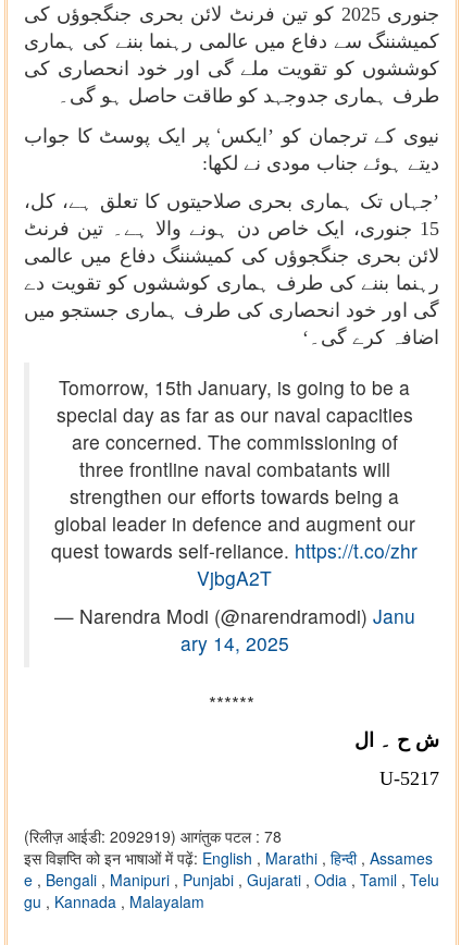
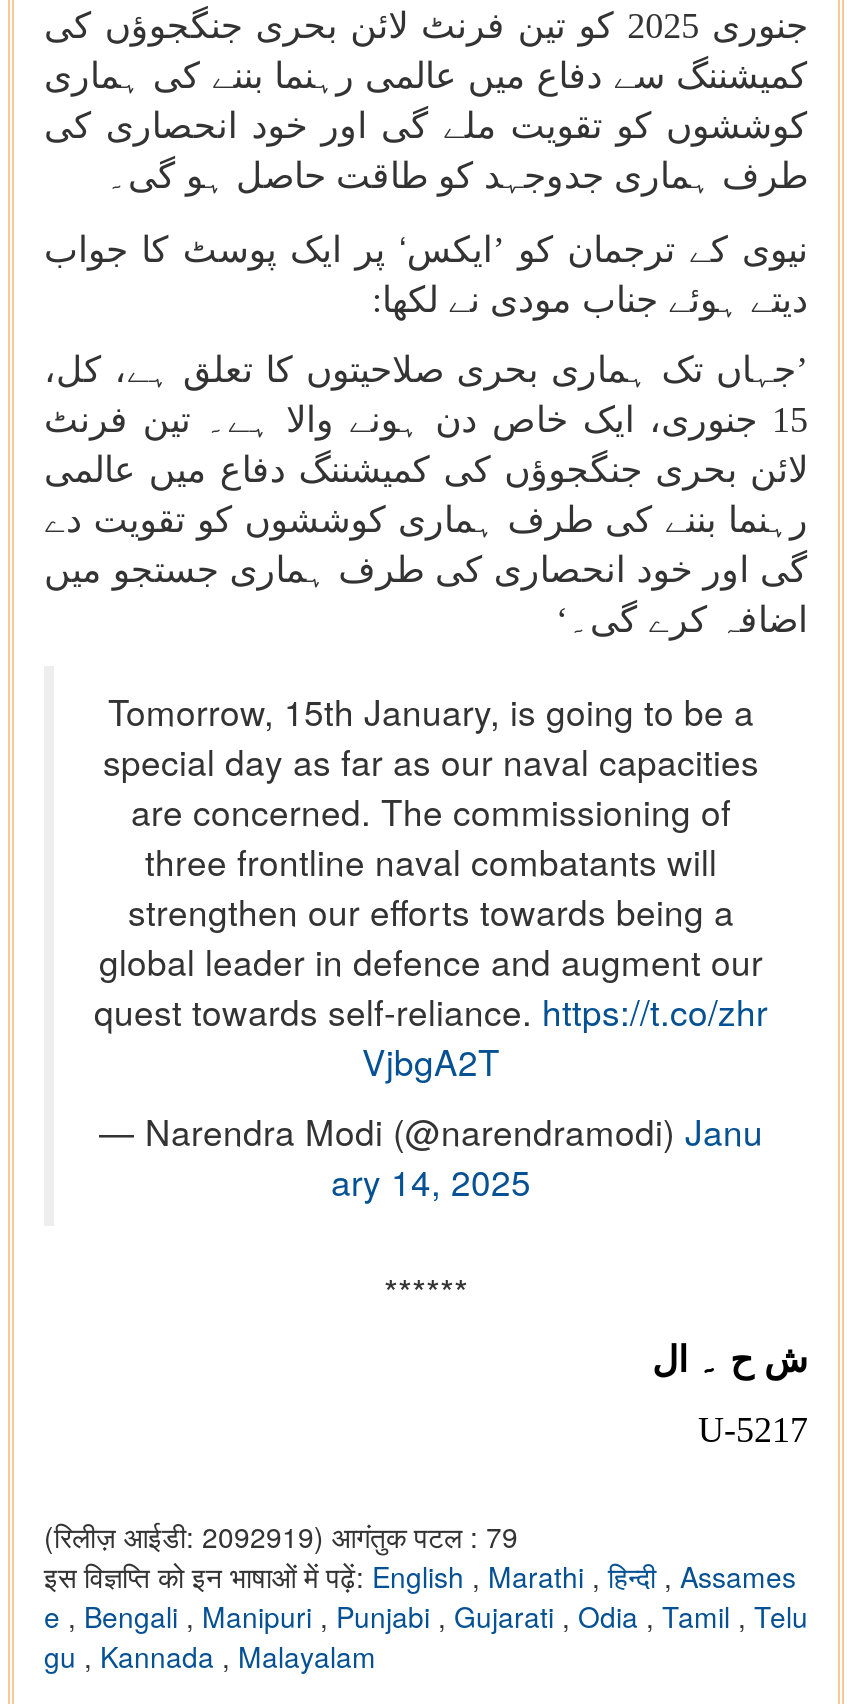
- (रिलीज़ आईडी: 2092919) आगंतुक पटल : 78
+ (रिलीज़ आईडी: 2092919) आगंतुक पटल : 79
